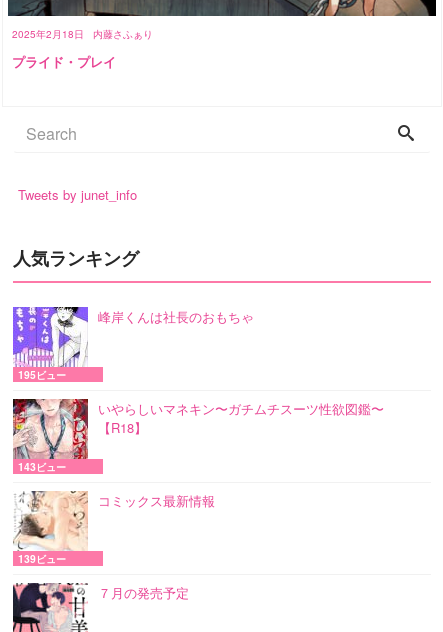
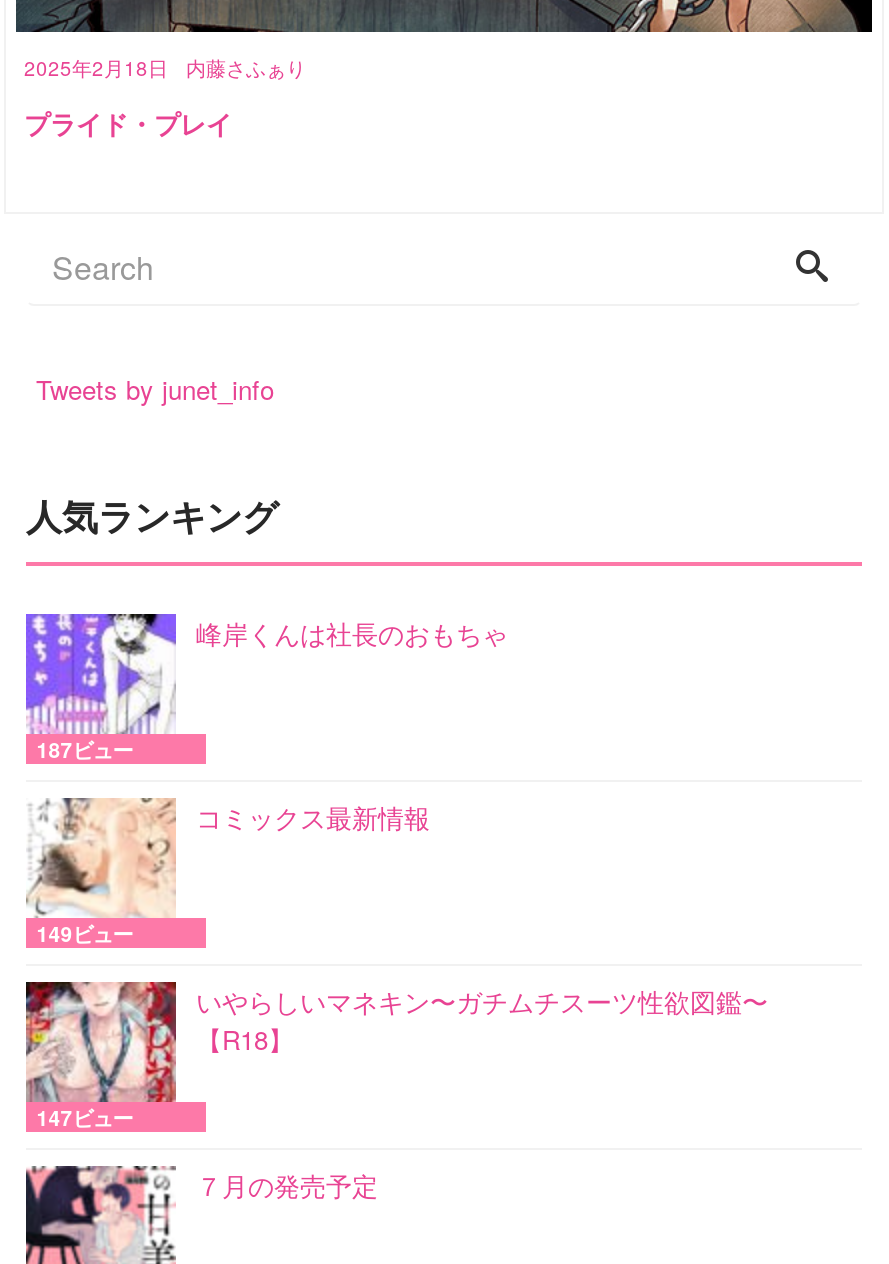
- 195ビュー
+ 187ビュー
+ 149ビュー

moved down: [image] | いやらしいマネキン〜ガチムチスーツ性欲図鑑〜 | 【R18】

- 143ビュー
- 139ビュー
+ 147ビュー

moved up: [image] | コミックス最新情報
